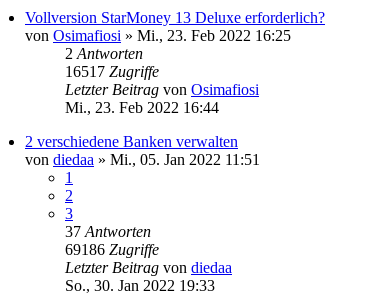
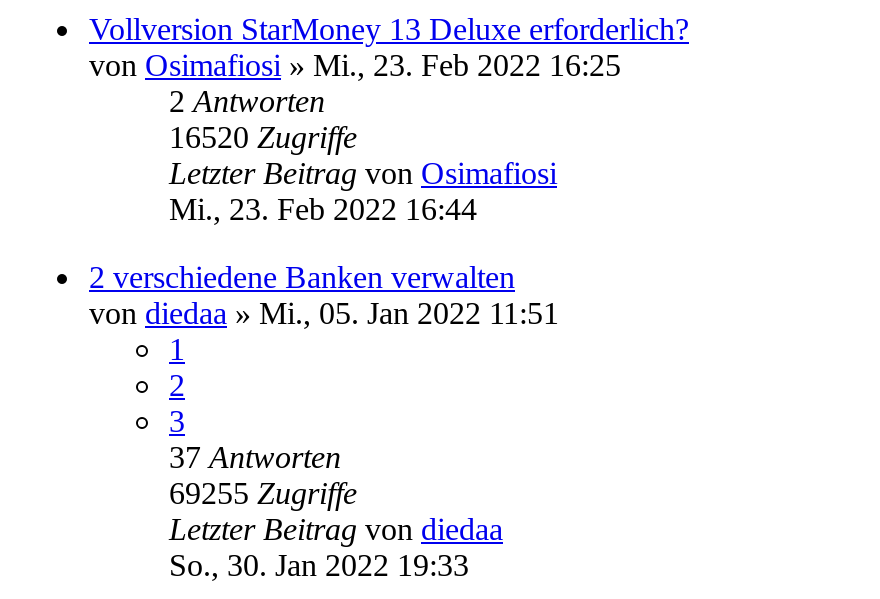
- 16517 Zugriffe
+ 16520 Zugriffe

- 69186 Zugriffe
+ 69255 Zugriffe
